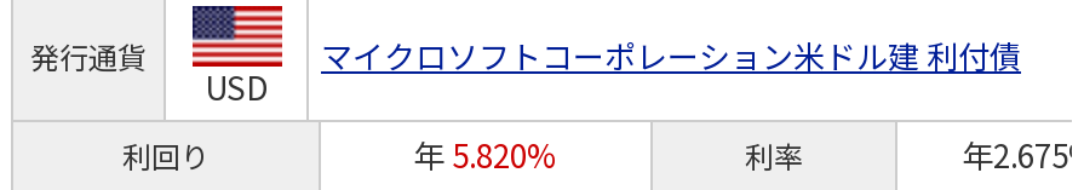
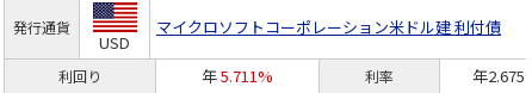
- 年5.820%
+ 年5.711%
